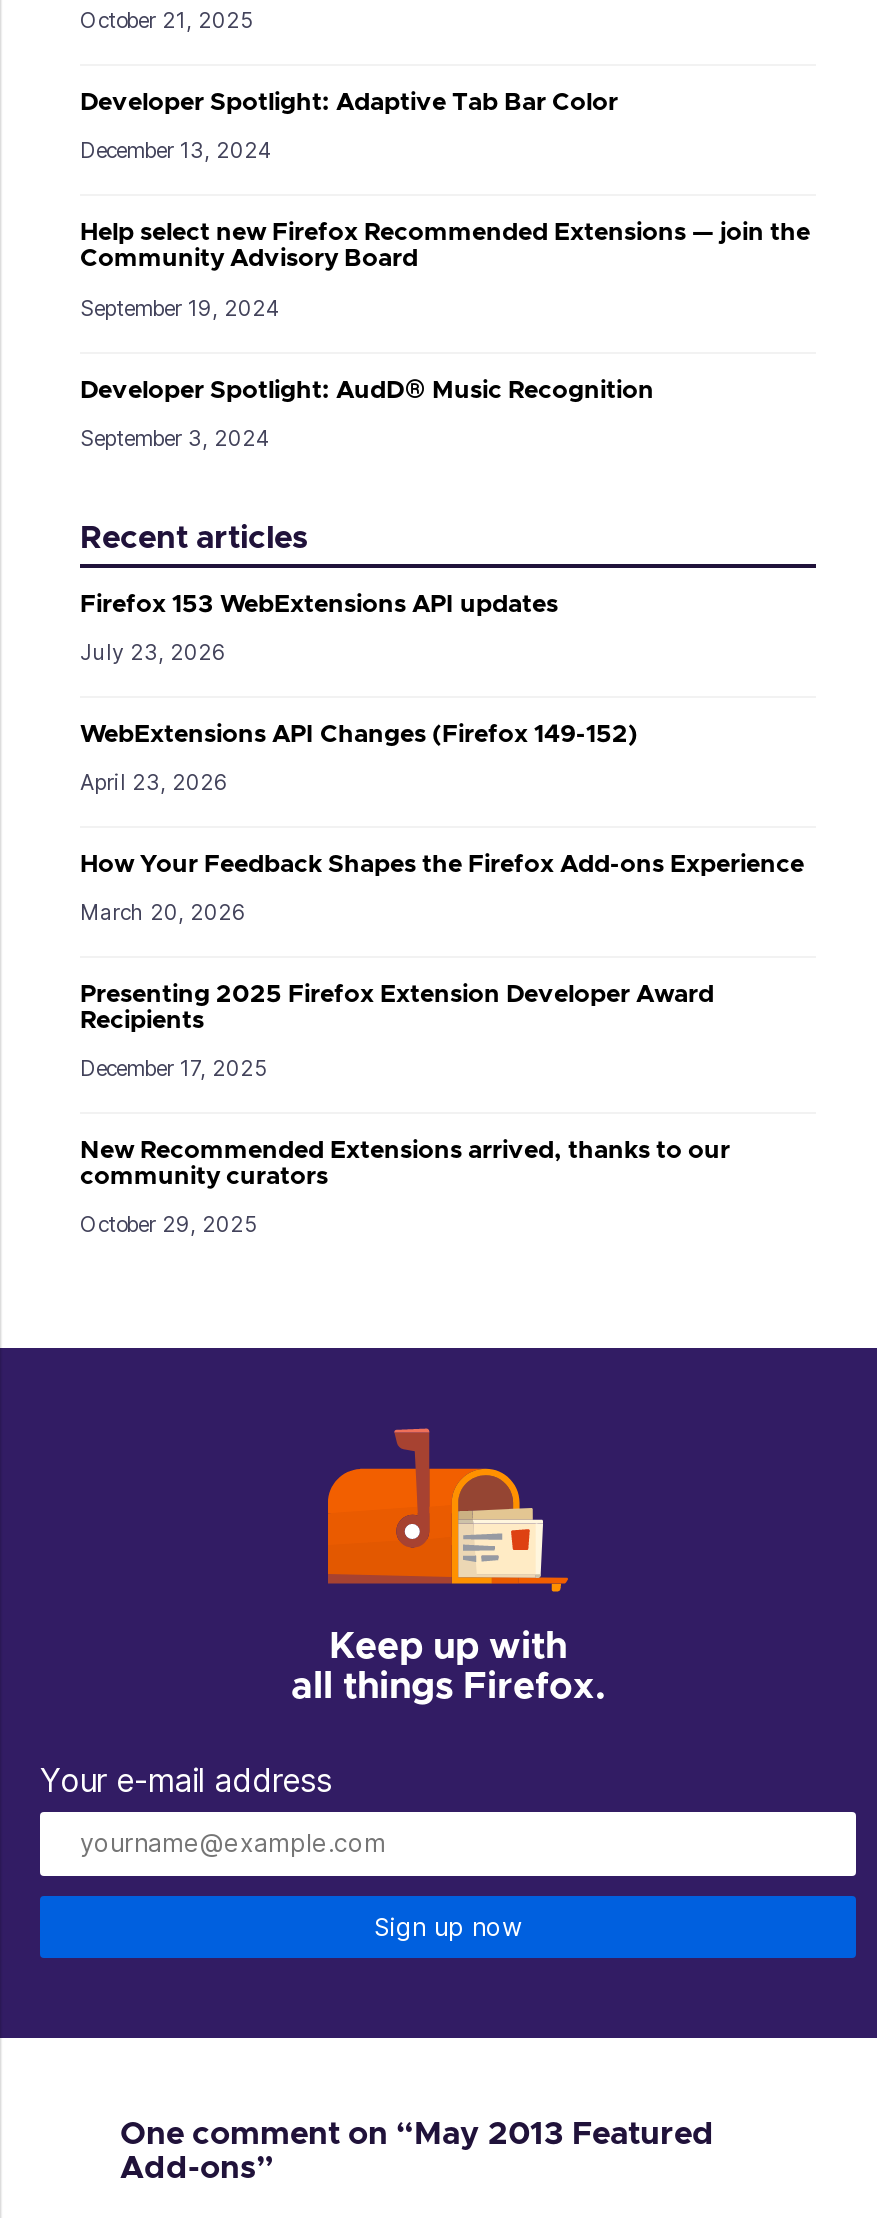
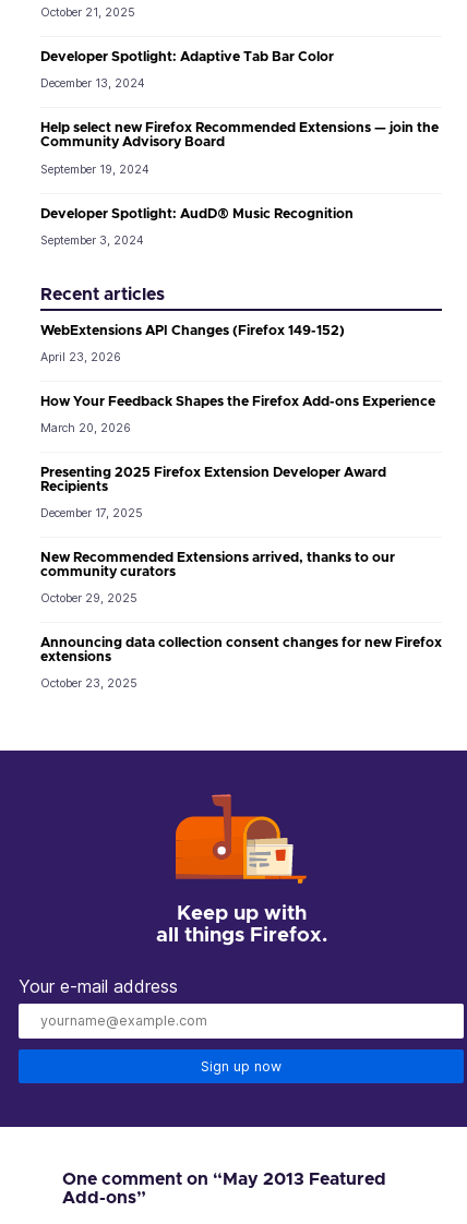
- Firefox 153 WebExtensions API updates
- July 23, 2026

moved up: WebExtensions API Changes (Firefox 149-152) | April 23, 2026 | How Your Feedback Shapes the Firefox Add-ons Experience | ... | community curators | October 29, 2025

+ Announcing data collection consent changes for new Firefox
+ extensions
+ October 23, 2025
